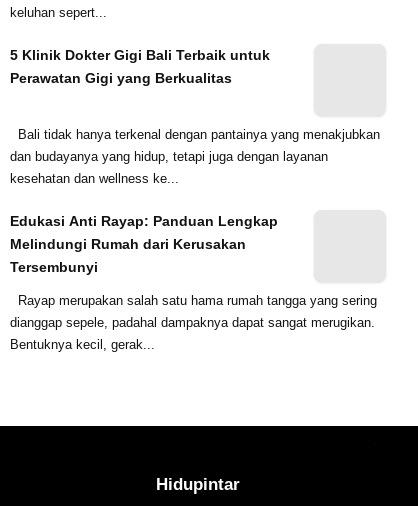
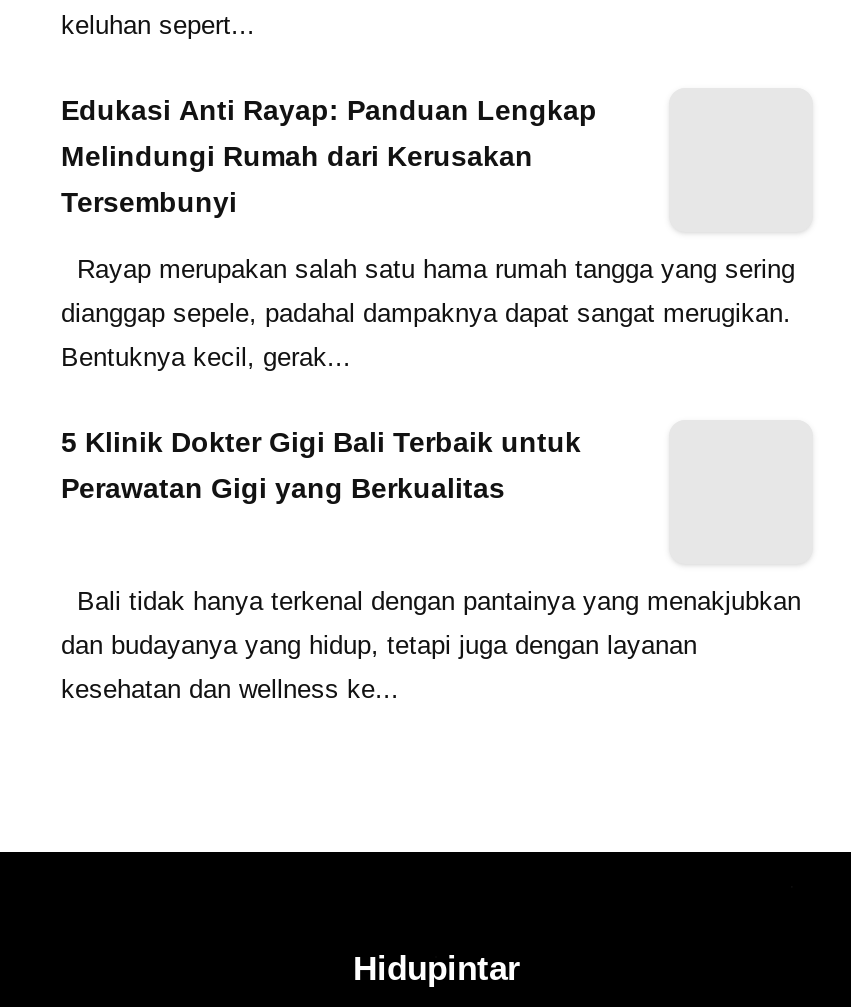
moved down: 5 Klinik Dokter Gigi Bali Terbaik untuk | Perawatan Gigi yang Berkualitas

moved down: Bali tidak hanya terkenal dengan pantainya yang menakjubkan | dan budayanya yang hidup, tetapi juga dengan layanan | kesehatan dan wellness ke...

moved up: Edukasi Anti Rayap: Panduan Lengkap | Melindungi Rumah dari Kerusakan | Tersembunyi | Rayap merupakan salah satu hama rumah tangga yang sering | dianggap sepele, padahal dampaknya dapat sangat merugikan. | Bentuknya kecil, gerak...
